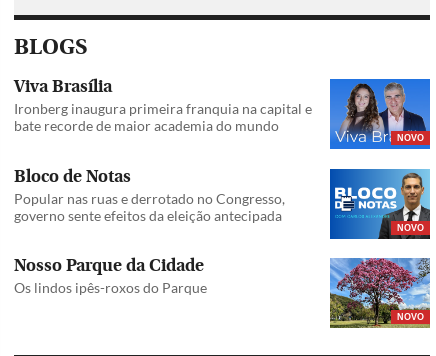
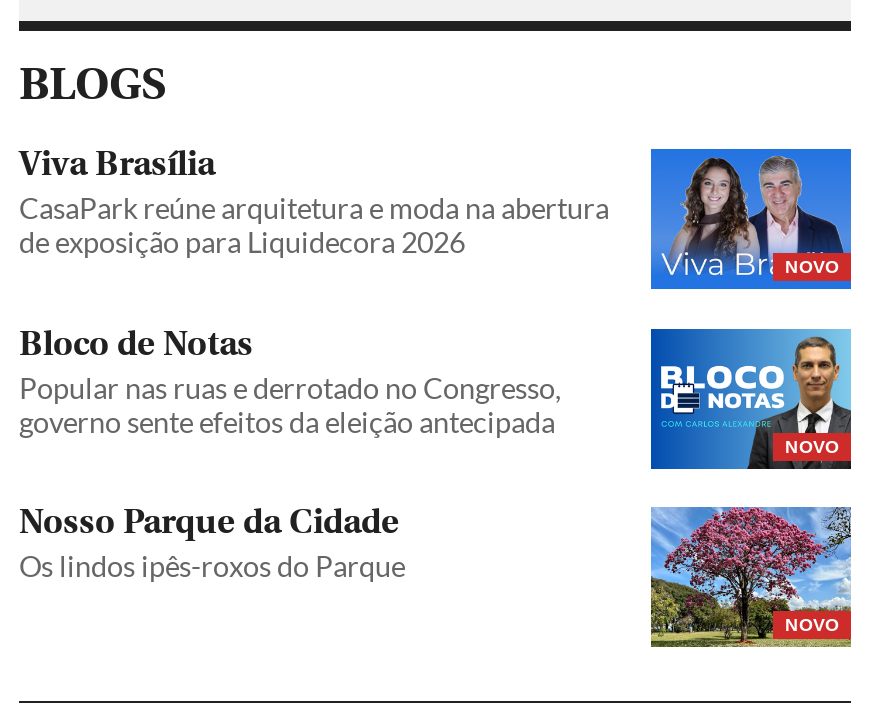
- Ironberg inaugura primeira franquia na capital e
- bate recorde de maior academia do mundo
+ CasaPark reúne arquitetura e moda na abertura
+ de exposição para Liquidecora 2026
